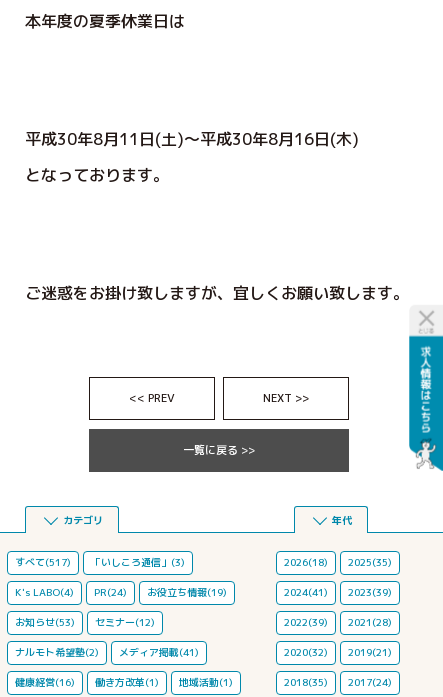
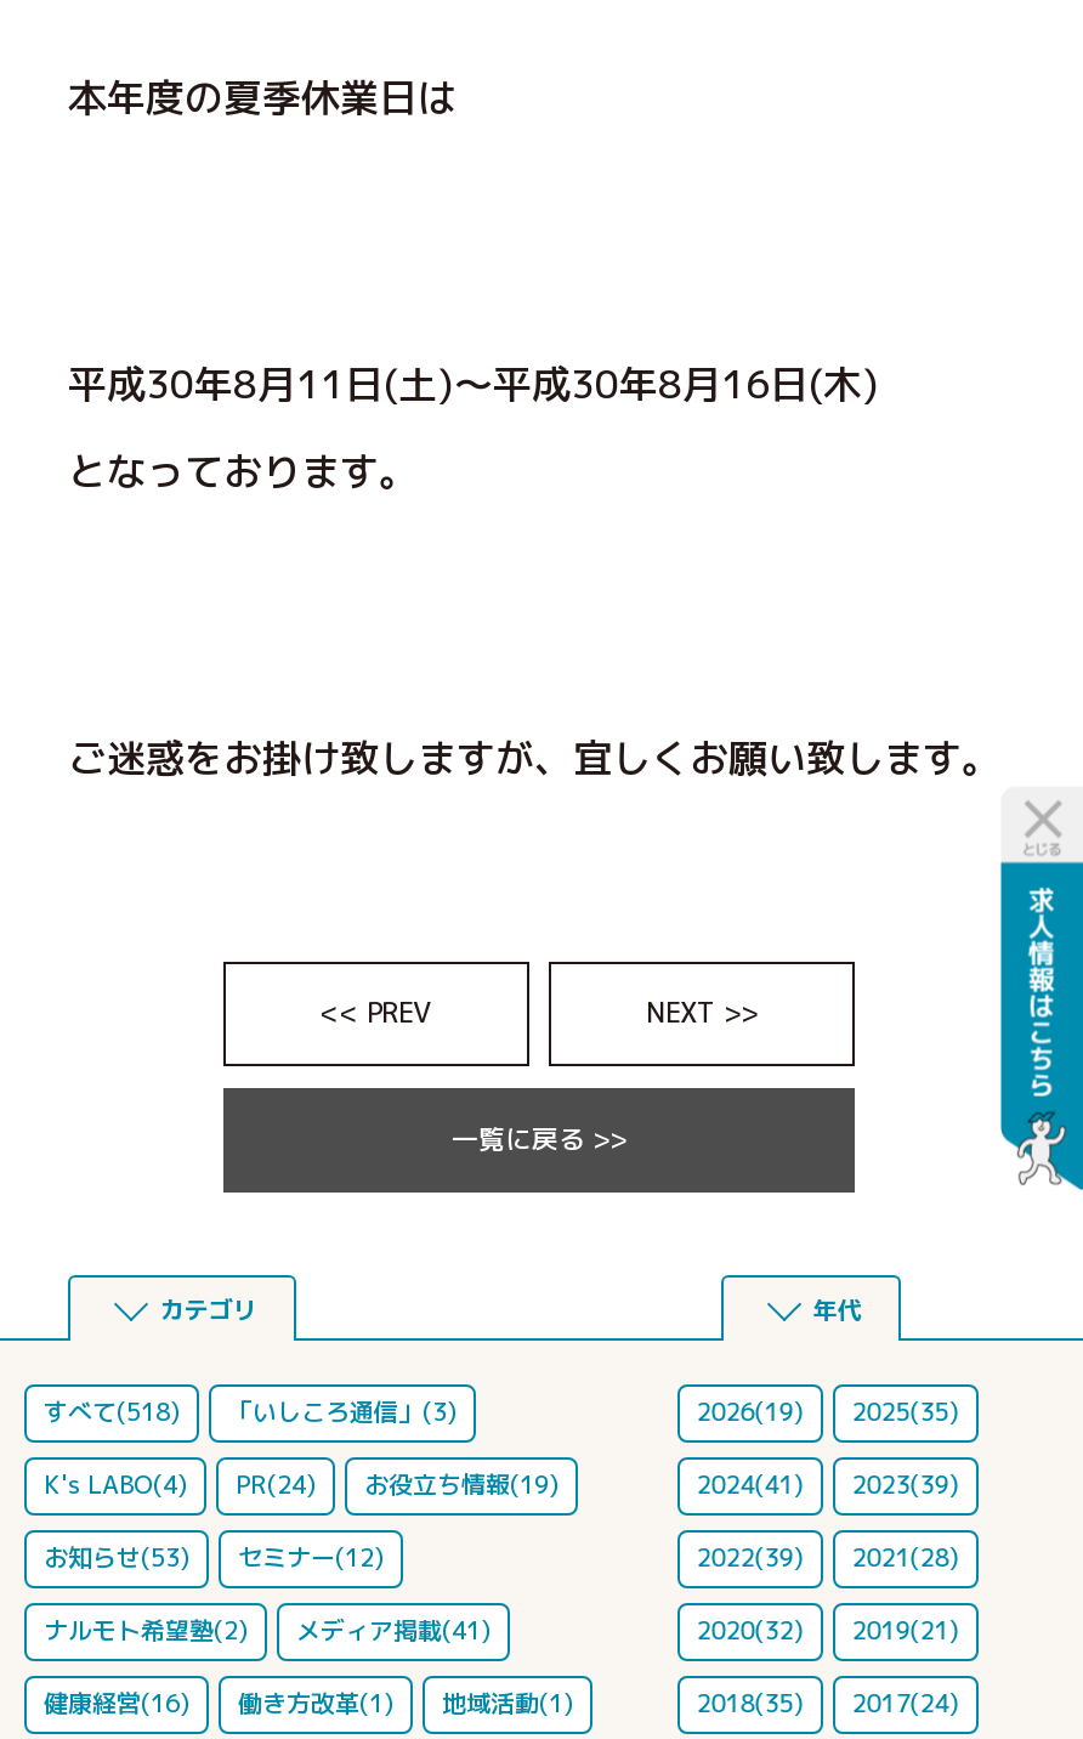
- すべて(517) 「いしころ通信」(3)
+ すべて(518) 「いしころ通信」(3)

- 2026(18) 2025(35)
+ 2026(19) 2025(35)
